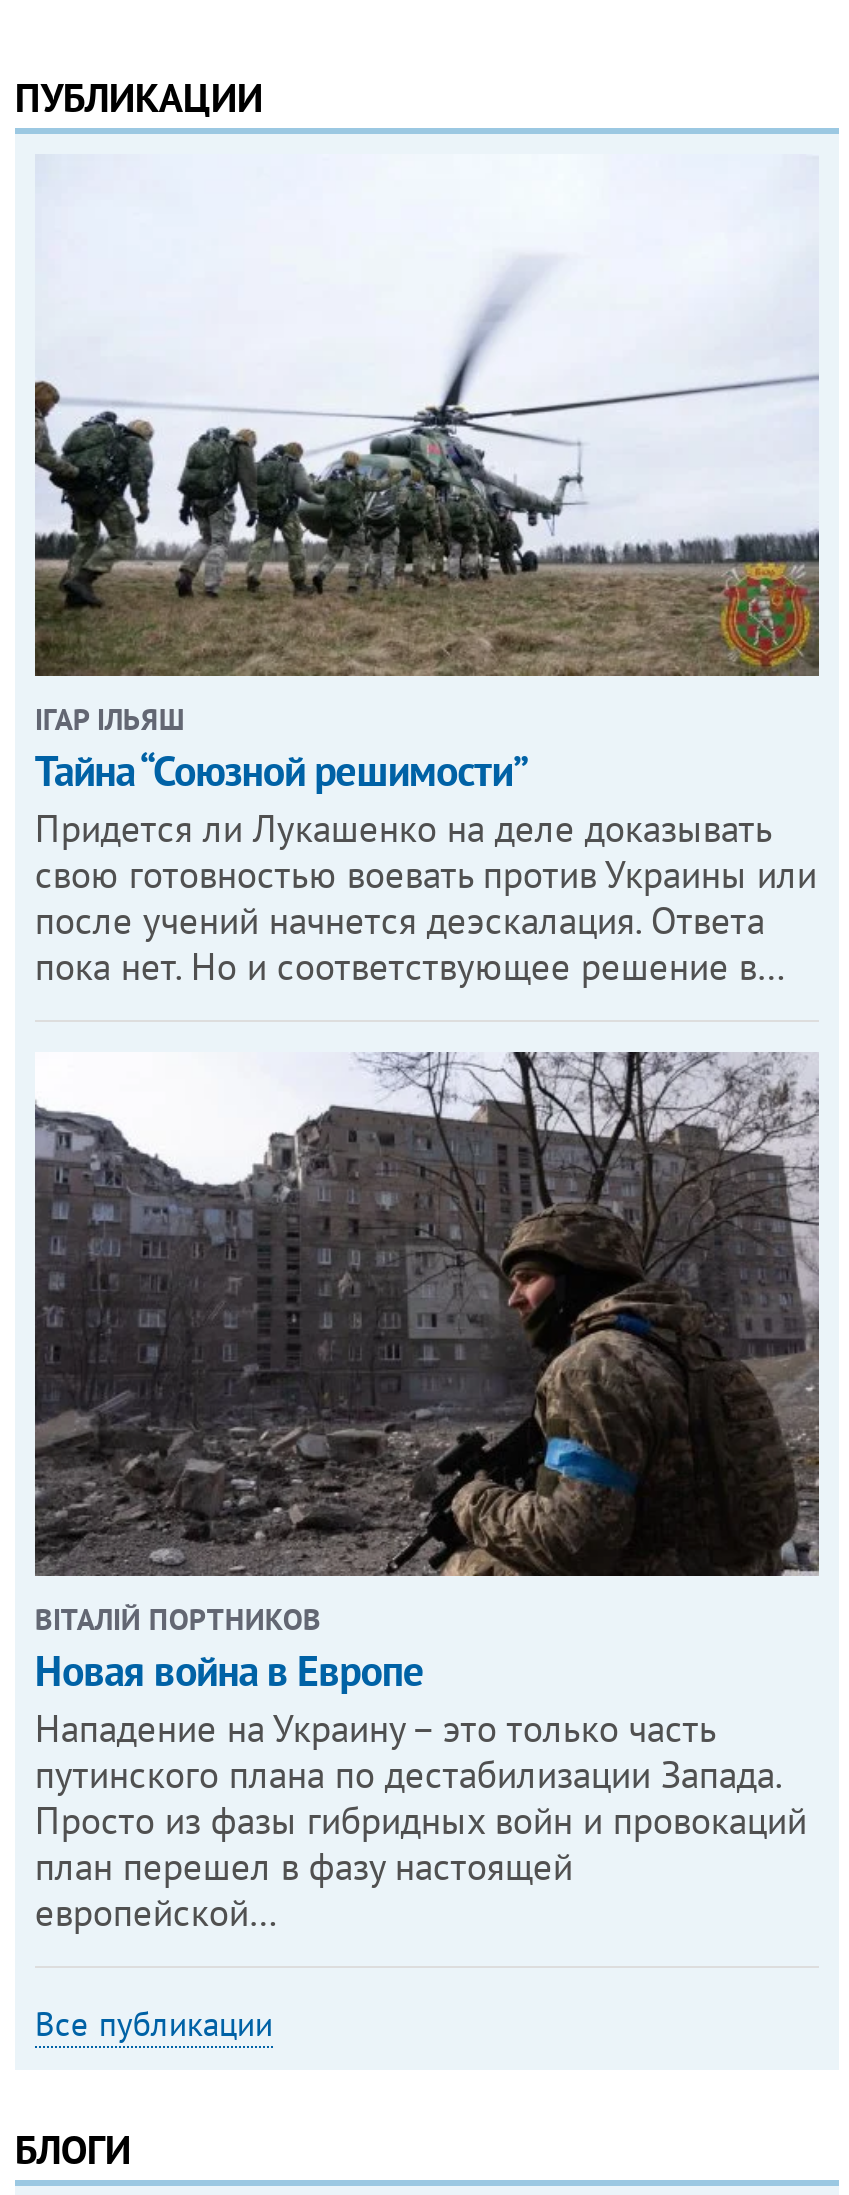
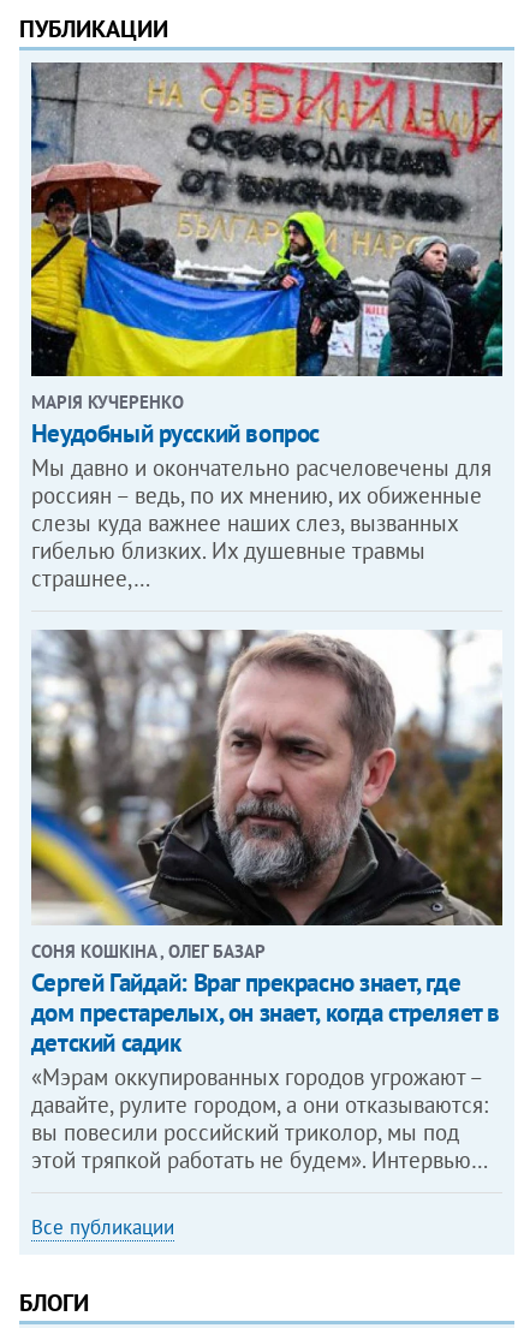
- [image]
- ІГАР ІЛЬЯШ
- Тайна “Союзной решимости”
- Придется ли Лукашенко на деле доказывать
- свою готовностью воевать против Украины или
- после учений начнется деэскалация. Ответа
- пока нет. Но и соответствующее решение в…
+ [image]
+ МАРІЯ КУЧЕРЕНКО
+ Неудобный русский вопрос
+ Мы давно и окончательно расчеловечены для
+ россиян – ведь, по их мнению, их обиженные
+ слезы куда важнее наших слез, вызванных
+ гибелью близких. Их душевные травмы
+ страшнее,…

- [image]
- ВІТАЛІЙ ПОРТНИКОВ
- Новая война в Европе
- Нападение на Украину – это только часть
- путинского плана по дестабилизации Запада.
- Просто из фазы гибридных войн и провокаций
- план перешел в фазу настоящей
- европейской…
+ [image]
+ СОНЯ КОШКІНА , ОЛЕГ БАЗАР
+ Сергей Гайдай: Враг прекрасно знает, где
+ дом престарелых, он знает, когда стреляет в
+ детский садик
+ «Мэрам оккупированных городов угрожают –
+ давайте, рулите городом, а они отказываются:
+ вы повесили российский триколор, мы под
+ этой тряпкой работать не будем». Интервью…
